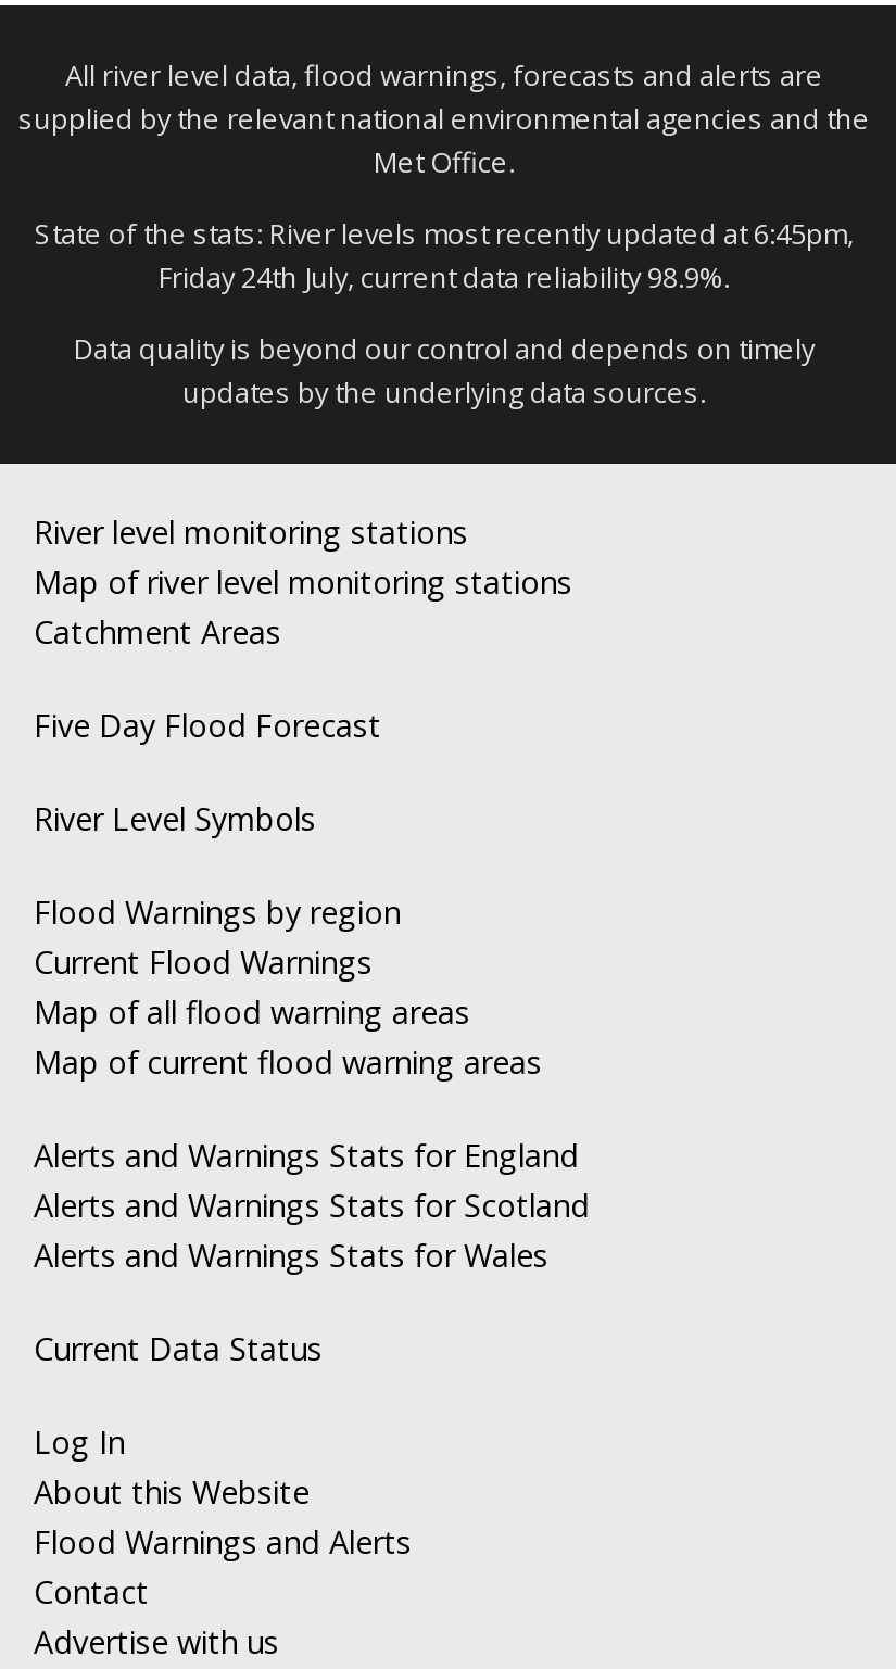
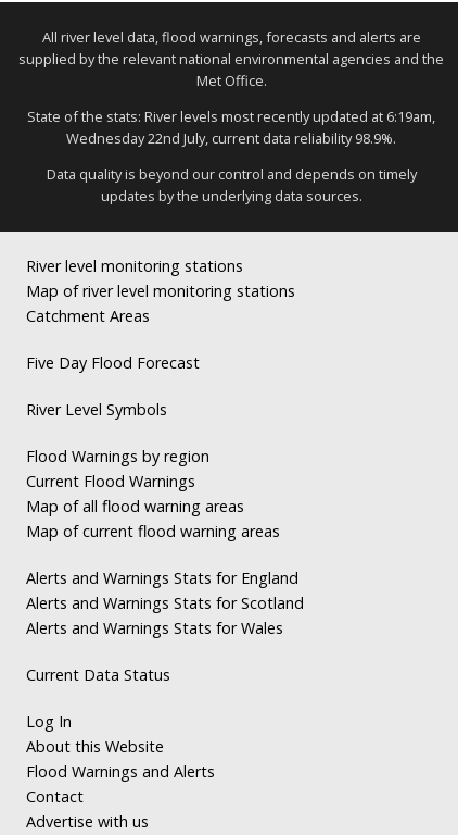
- State of the stats: River levels most recently updated at 6:45pm,
+ State of the stats: River levels most recently updated at 6:19am,

- Friday 24th July, current data reliability 98.9%.
+ Wednesday 22nd July, current data reliability 98.9%.
